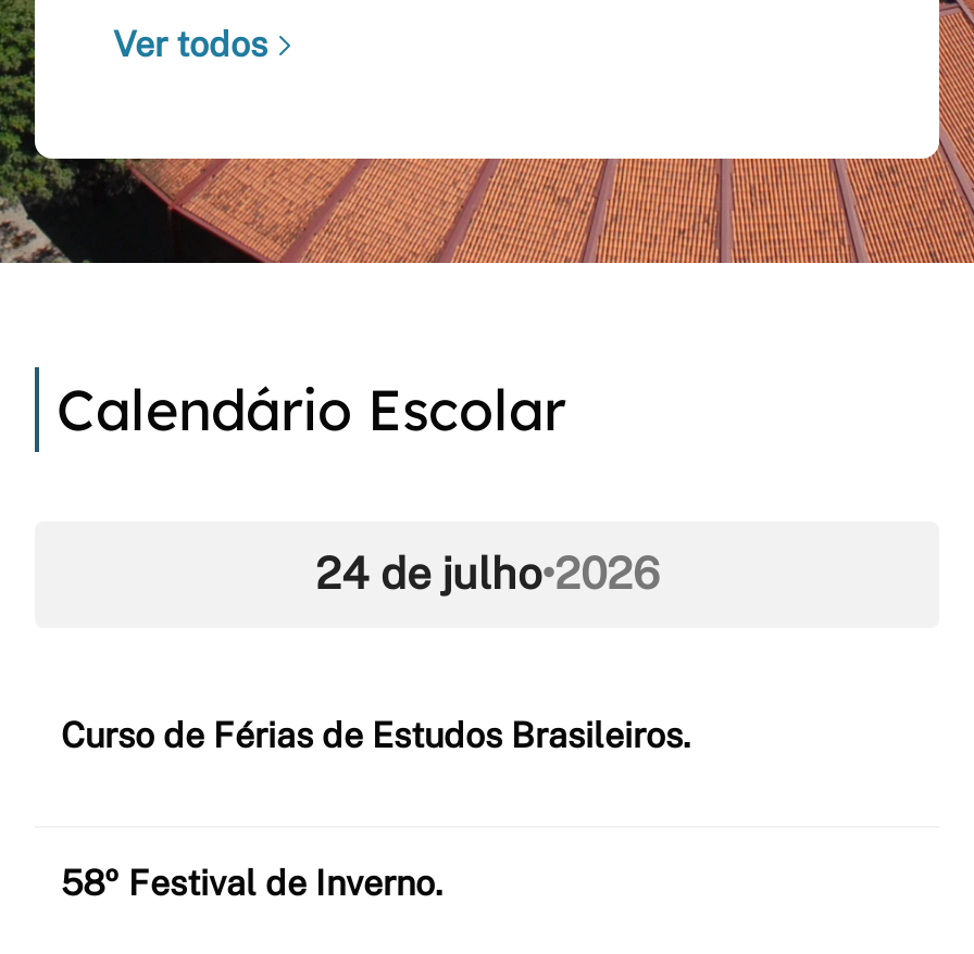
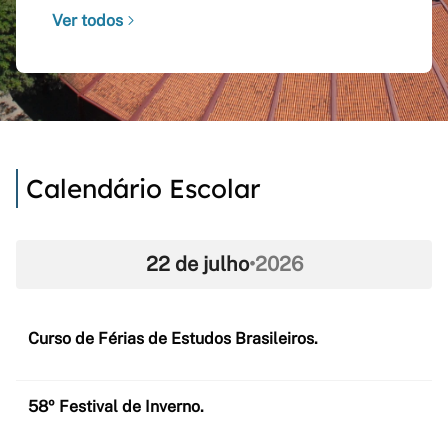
- 24 de julho•2026
+ 22 de julho•2026
